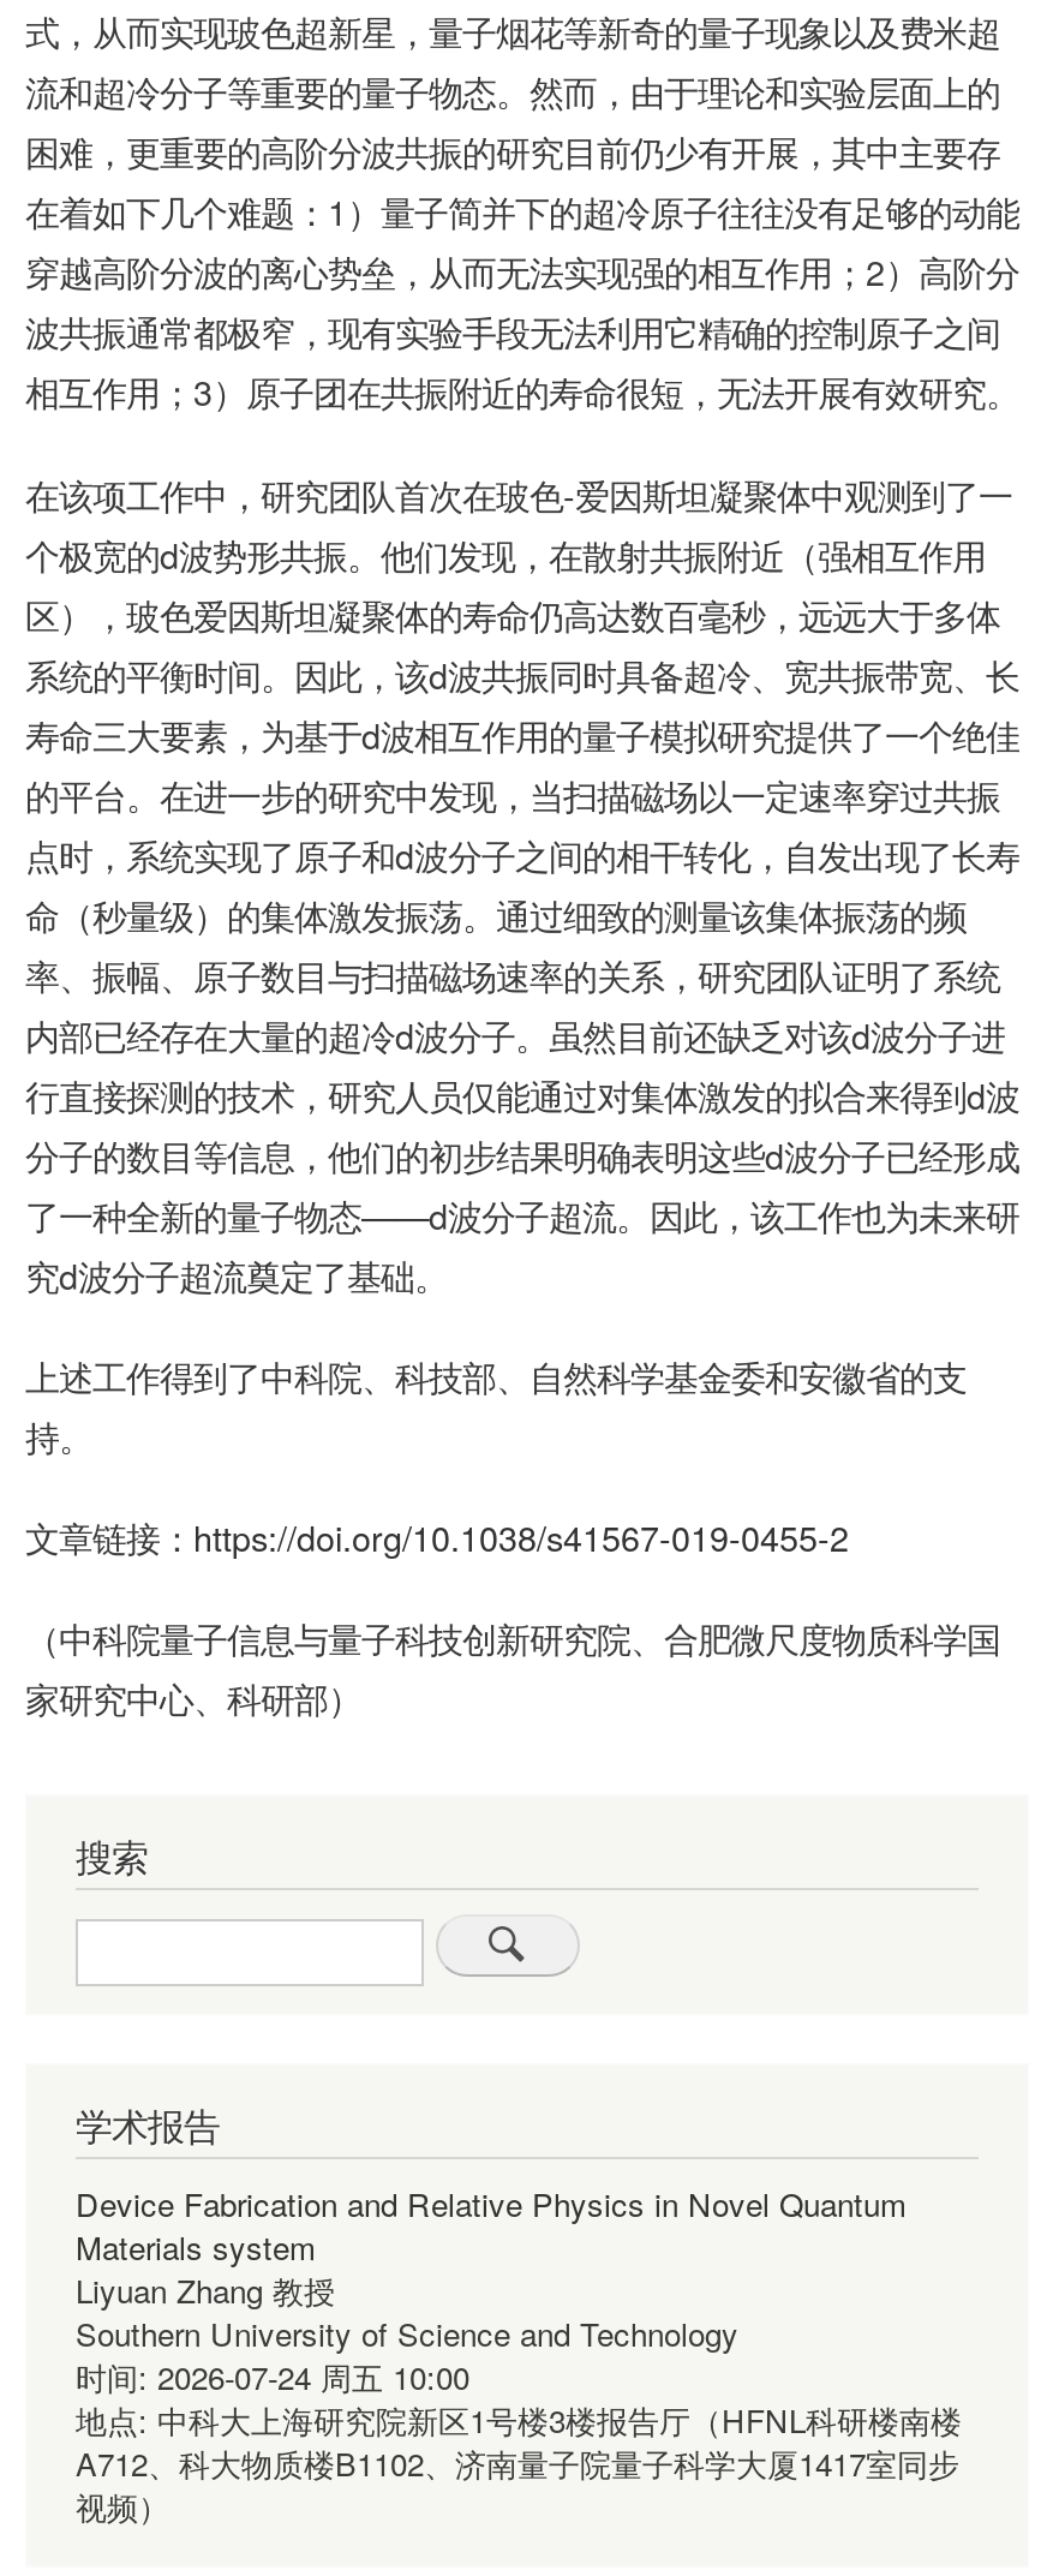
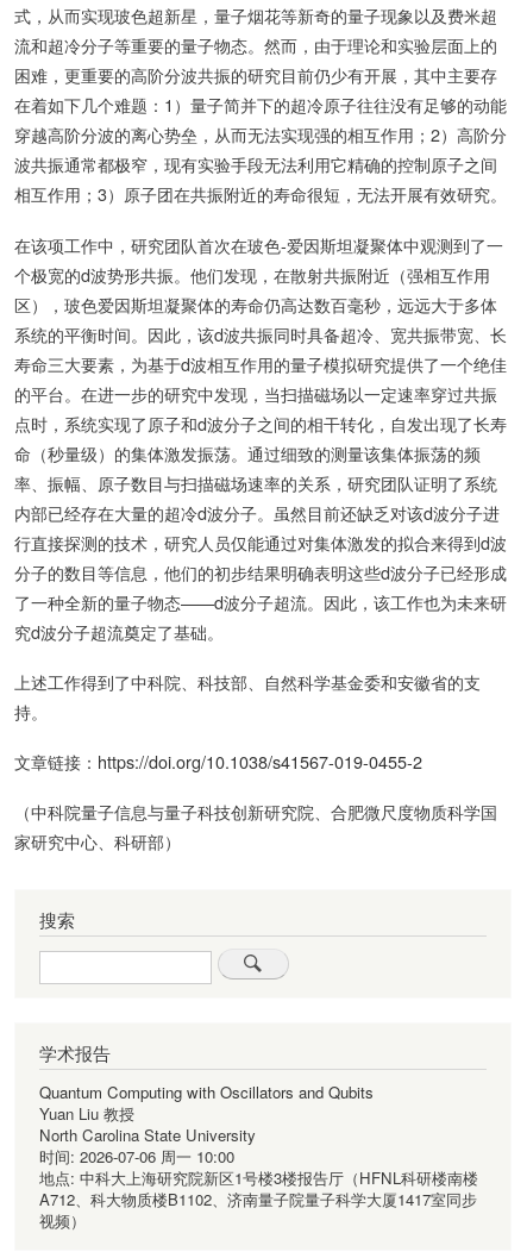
- Device Fabrication and Relative Physics in Novel Quantum
- Materials system
- Liyuan Zhang 教授
- Southern University of Science and Technology
- 时间: 2026-07-24 周五 10:00
+ Quantum Computing with Oscillators and Qubits
+ Yuan Liu 教授
+ North Carolina State University
+ 时间: 2026-07-06 周一 10:00
